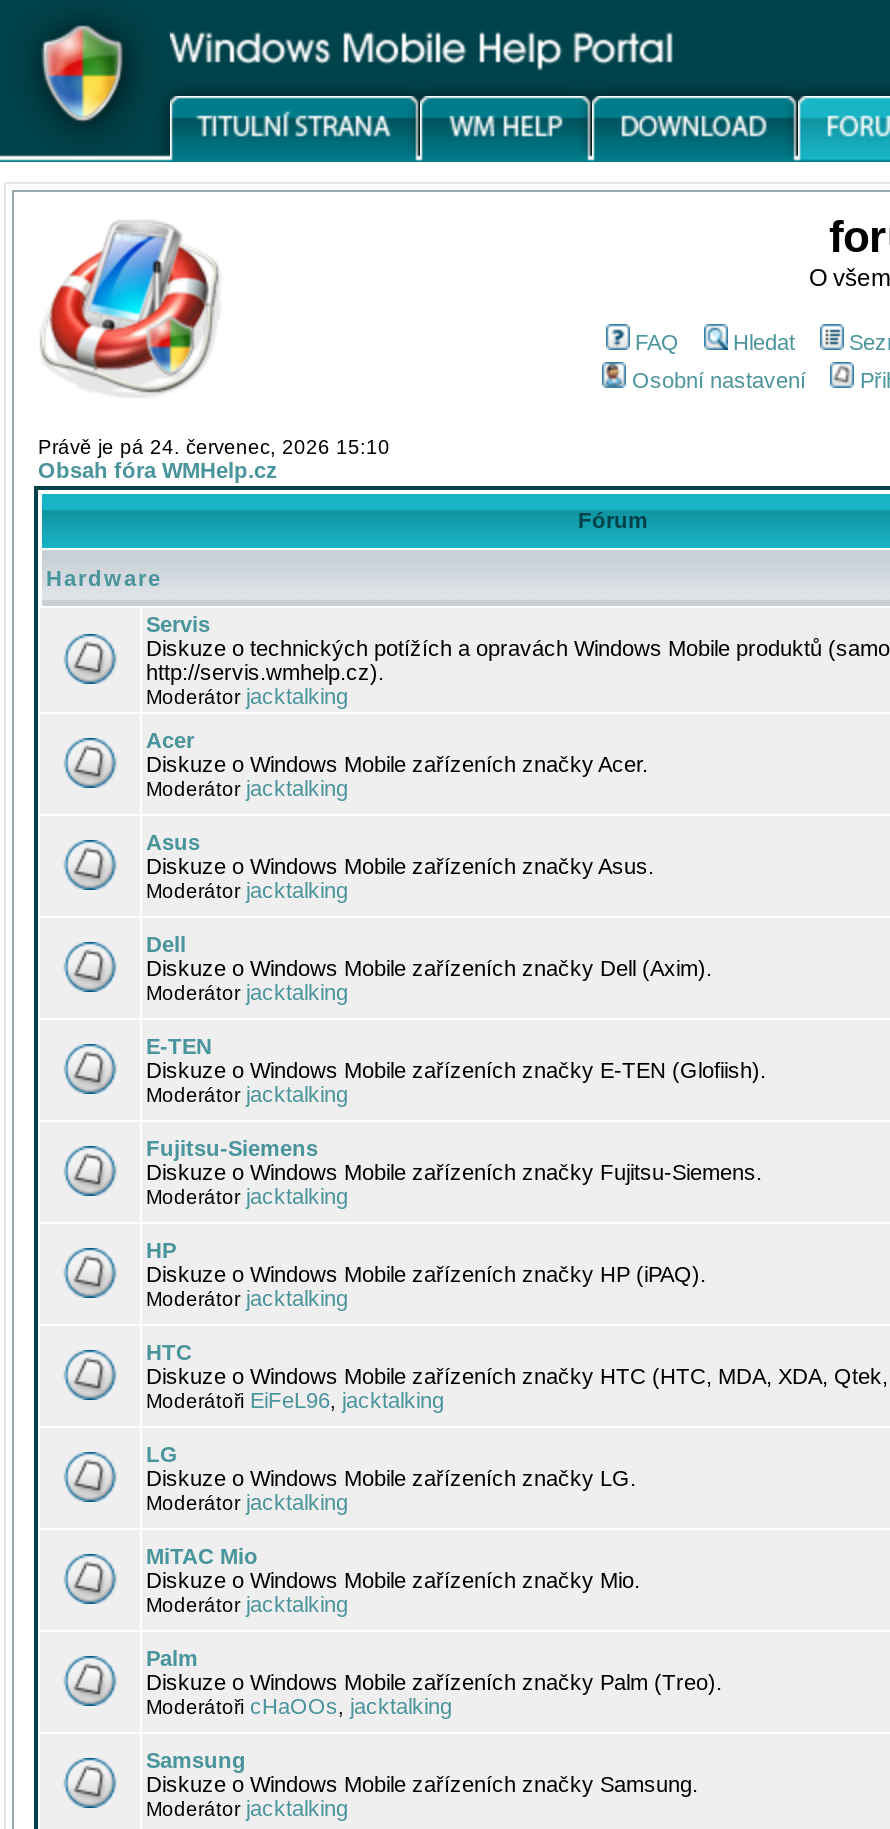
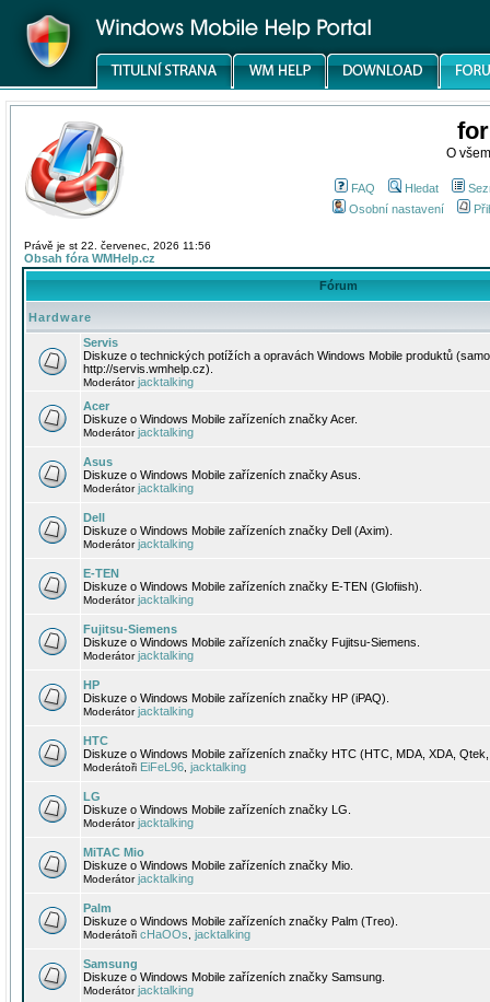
- Právě je pá 24. červenec, 2026 15:10
+ Právě je st 22. červenec, 2026 11:56
